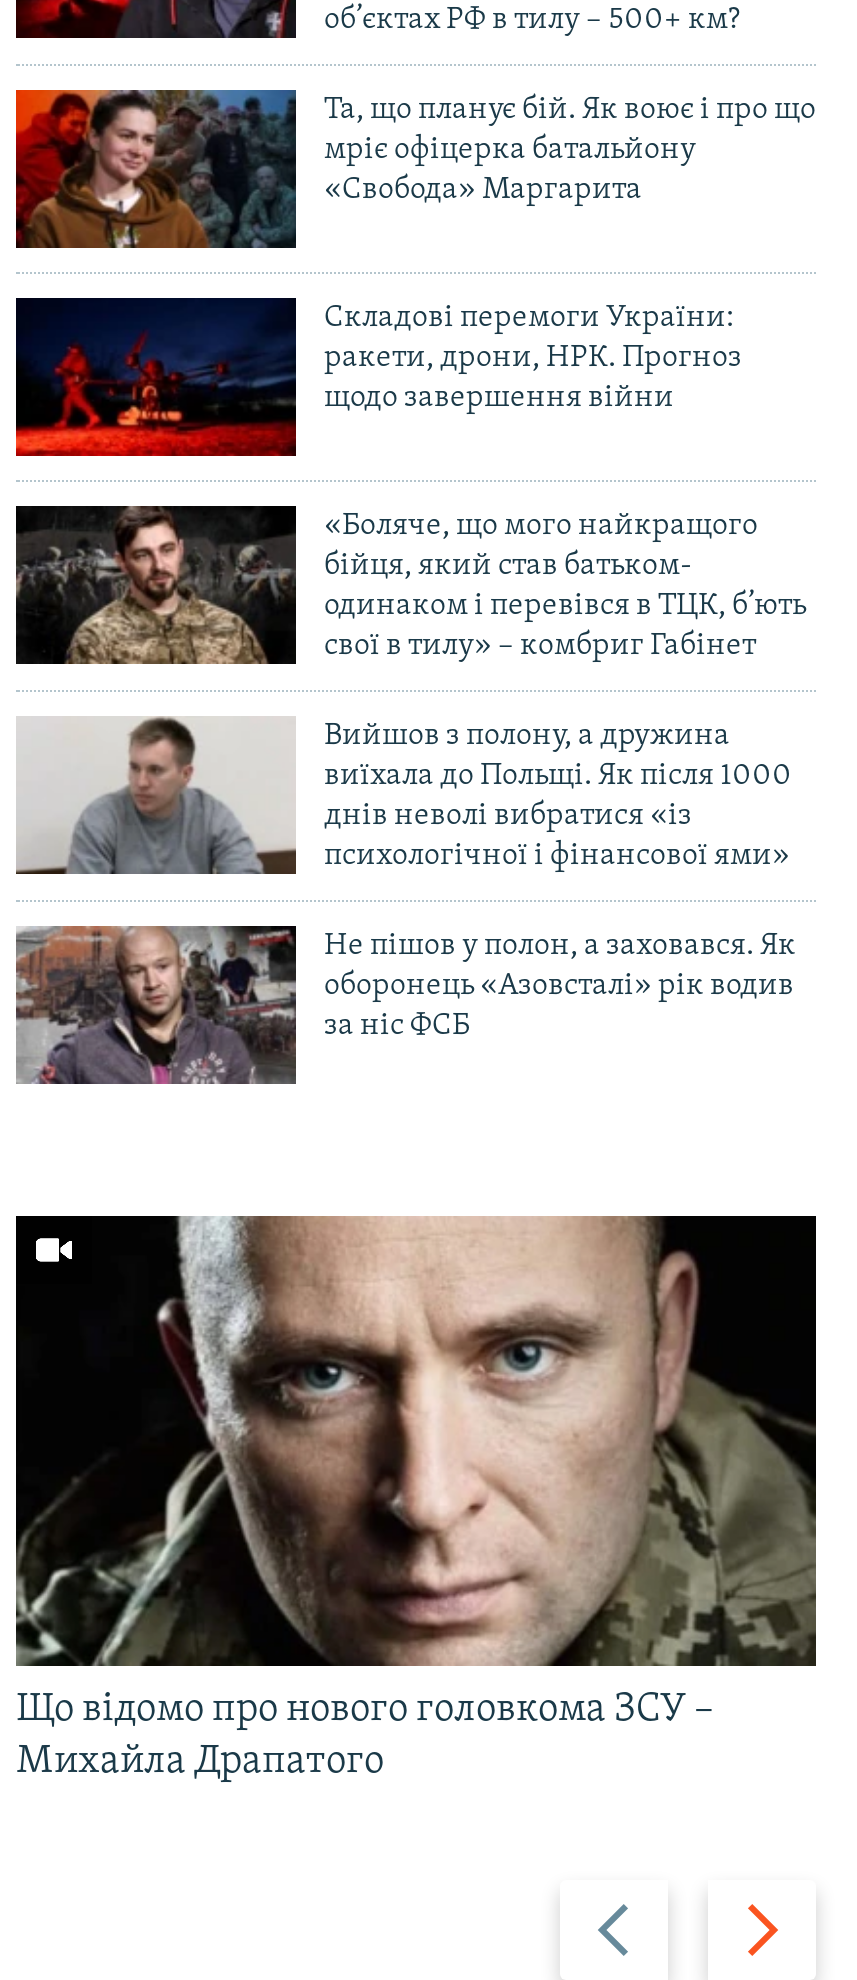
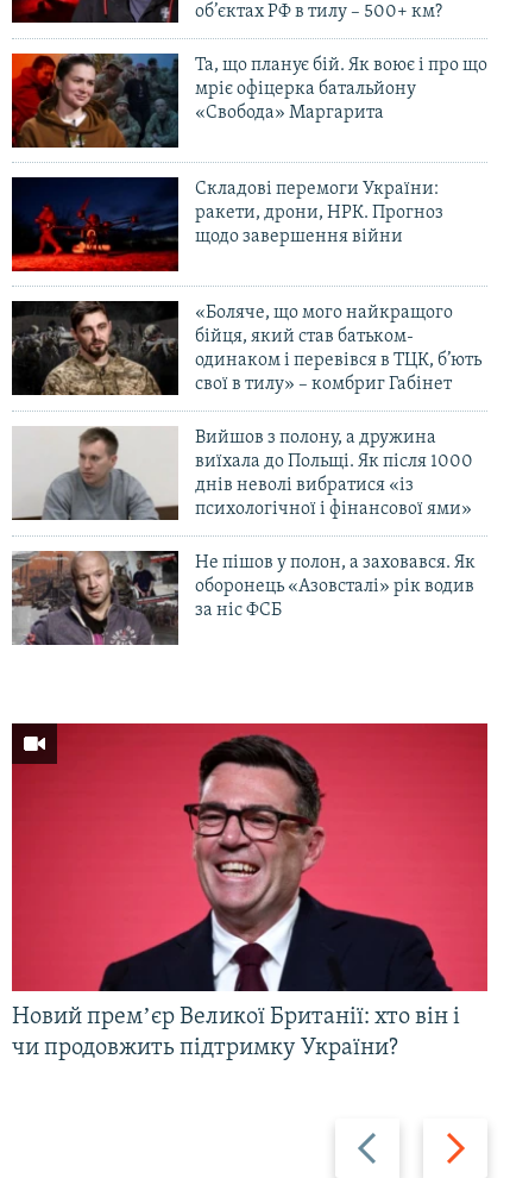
- [image]
- Що відомо про нового головкома ЗСУ –
- Михайла Драпатого
+ [image]
+ Новий премʼєр Великої Британії: хто він і
+ чи продовжить підтримку України?
